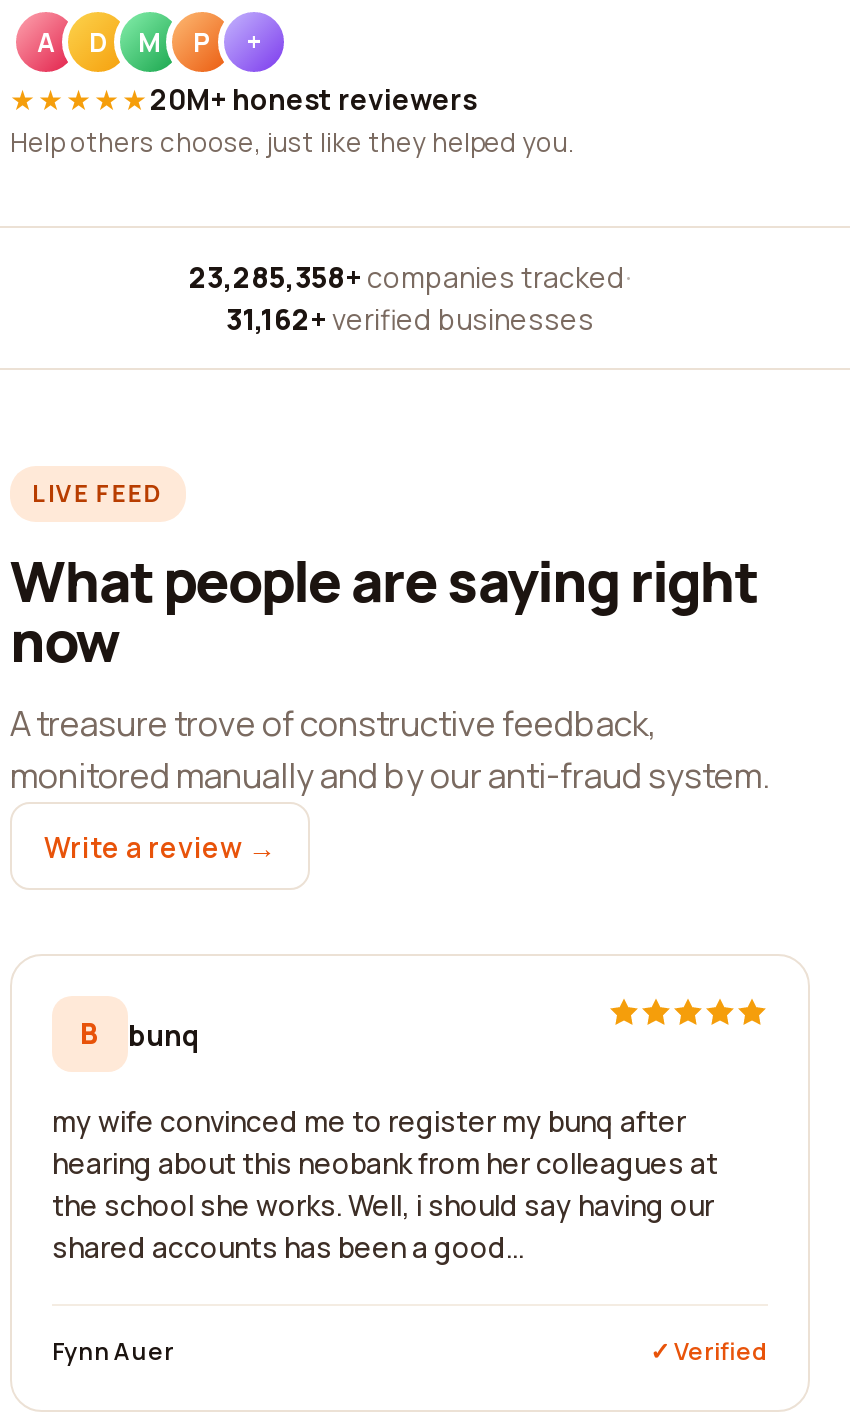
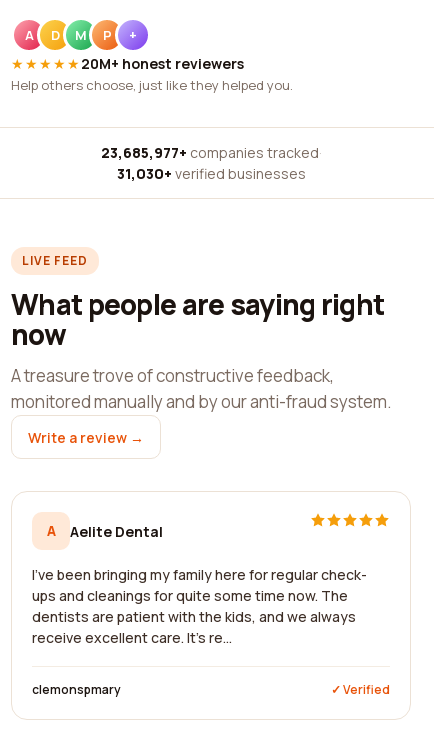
- 23,285,358+ companies tracked ·
+ 23,685,977+ companies tracked ·

- 31,162+ verified businesses
+ 31,030+ verified businesses

- B
- bunq
+ A
+ Aelite Dental

- my wife convinced me to register my bunq after
- hearing about this neobank from her colleagues at
- the school she works. Well, i should say having our
- shared accounts has been a good...
+ I've been bringing my family here for regular check-
+ ups and cleanings for quite some time now. The
+ dentists are patient with the kids, and we always
+ receive excellent care. It's re...

- Fynn Auer
+ clemonspmary
